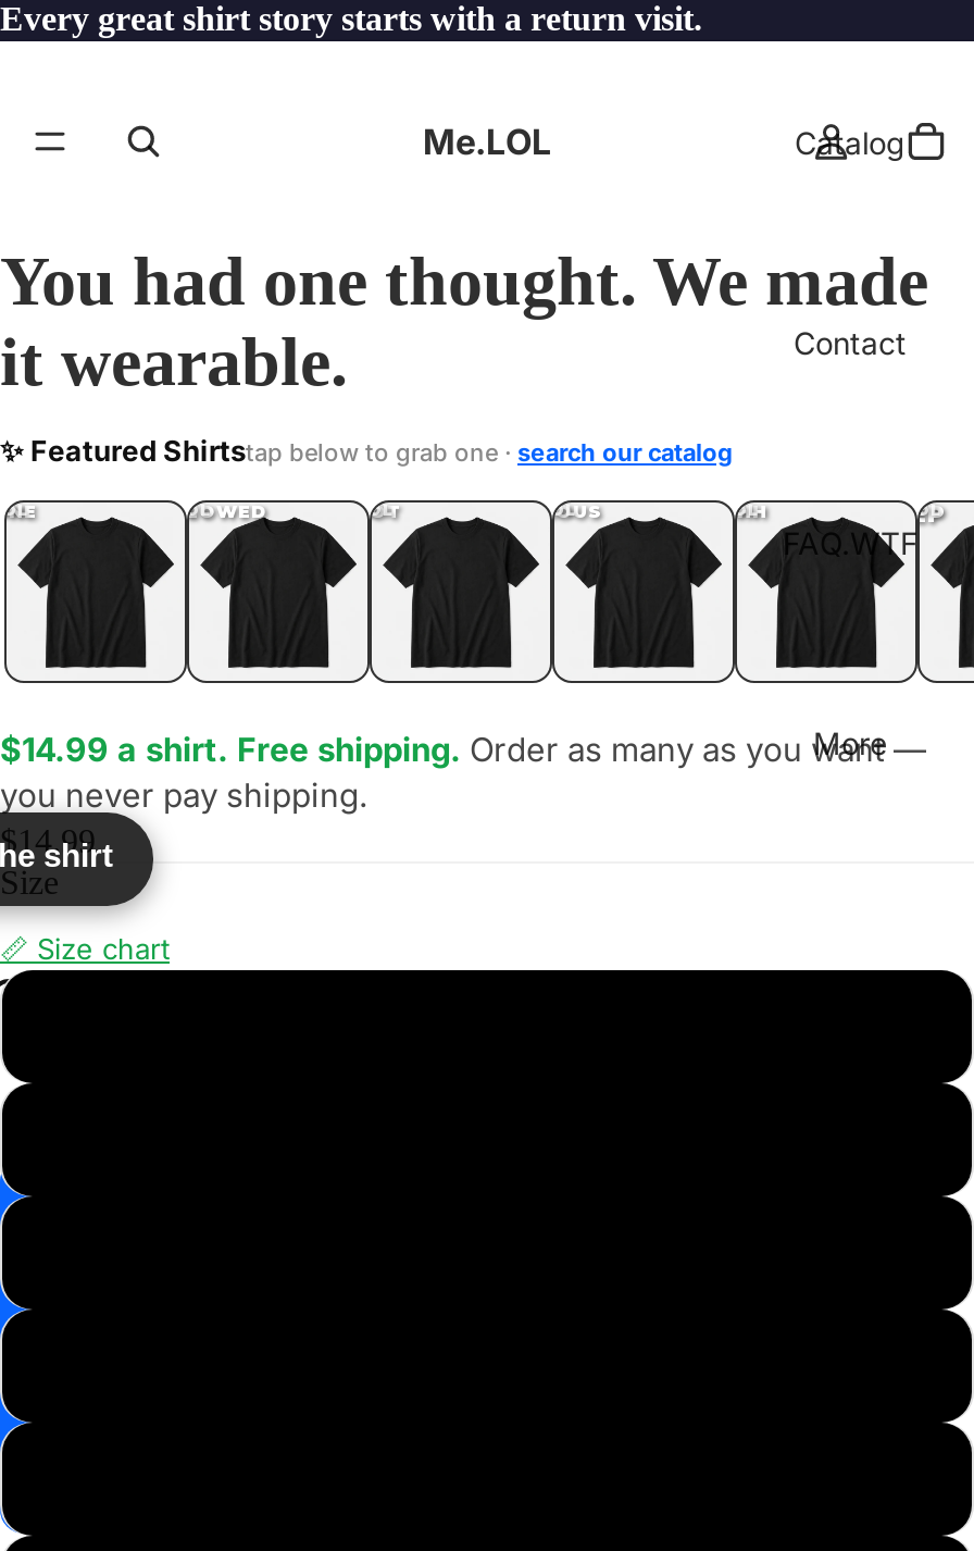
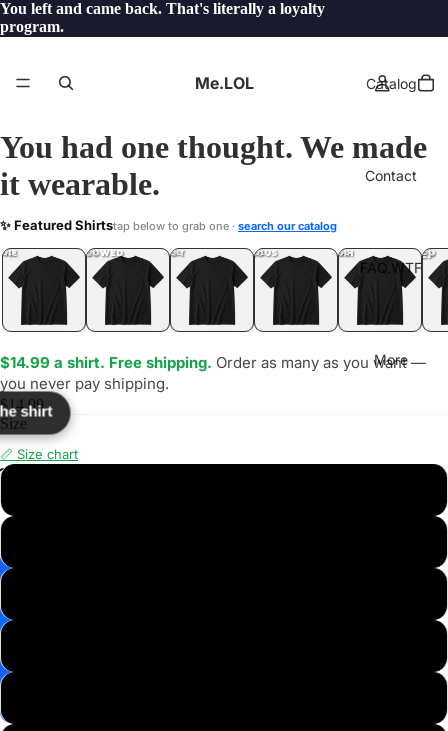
- Every great shirt story starts with a return visit.
+ You left and came back. That's literally a loyalty
+ program.
